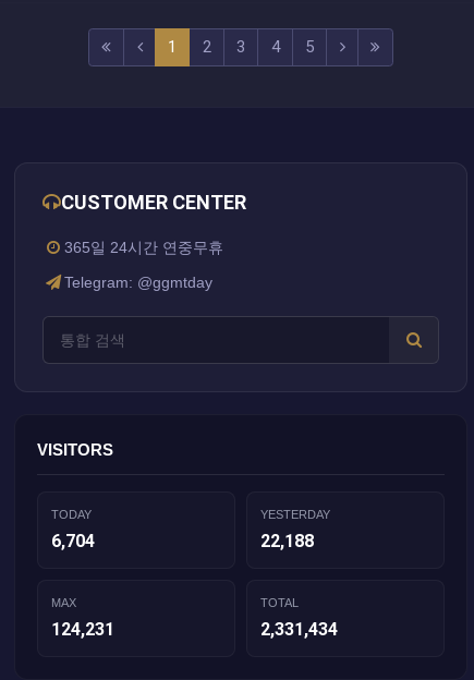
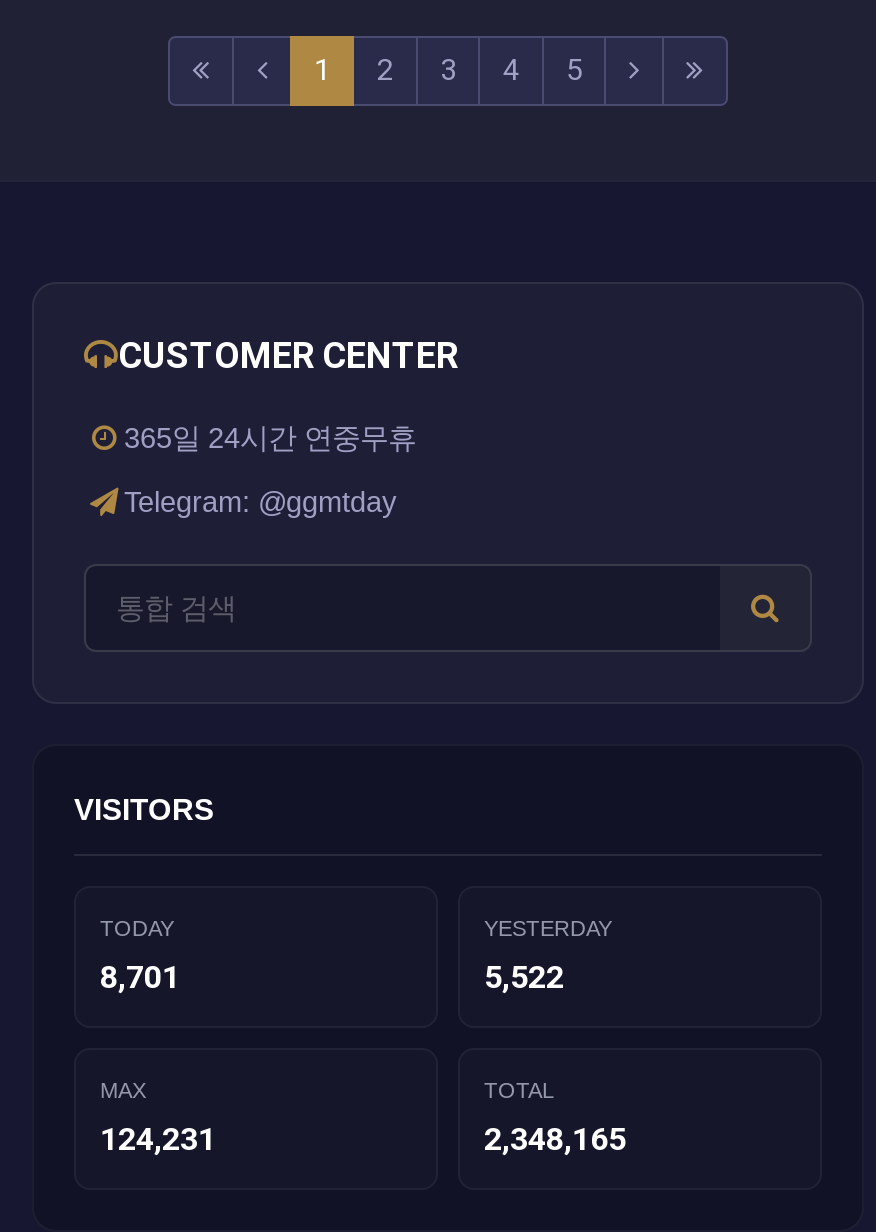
- 6,704
+ 8,701

- 22,188
+ 5,522

- 2,331,434
+ 2,348,165
